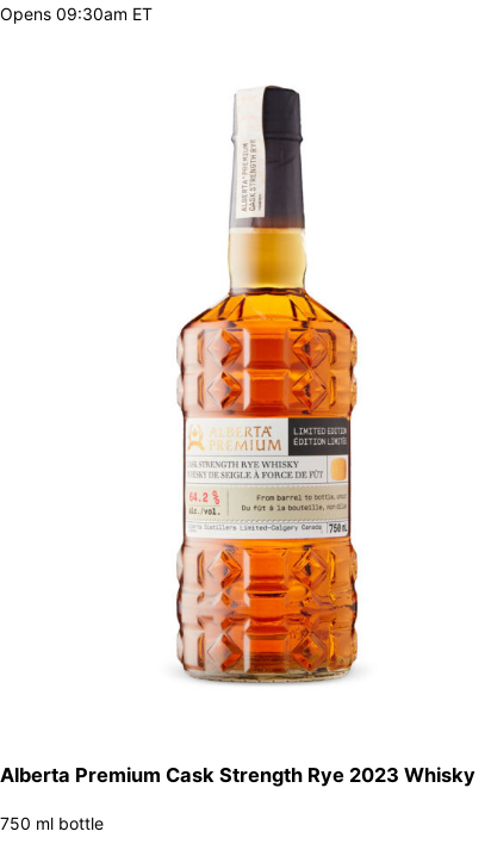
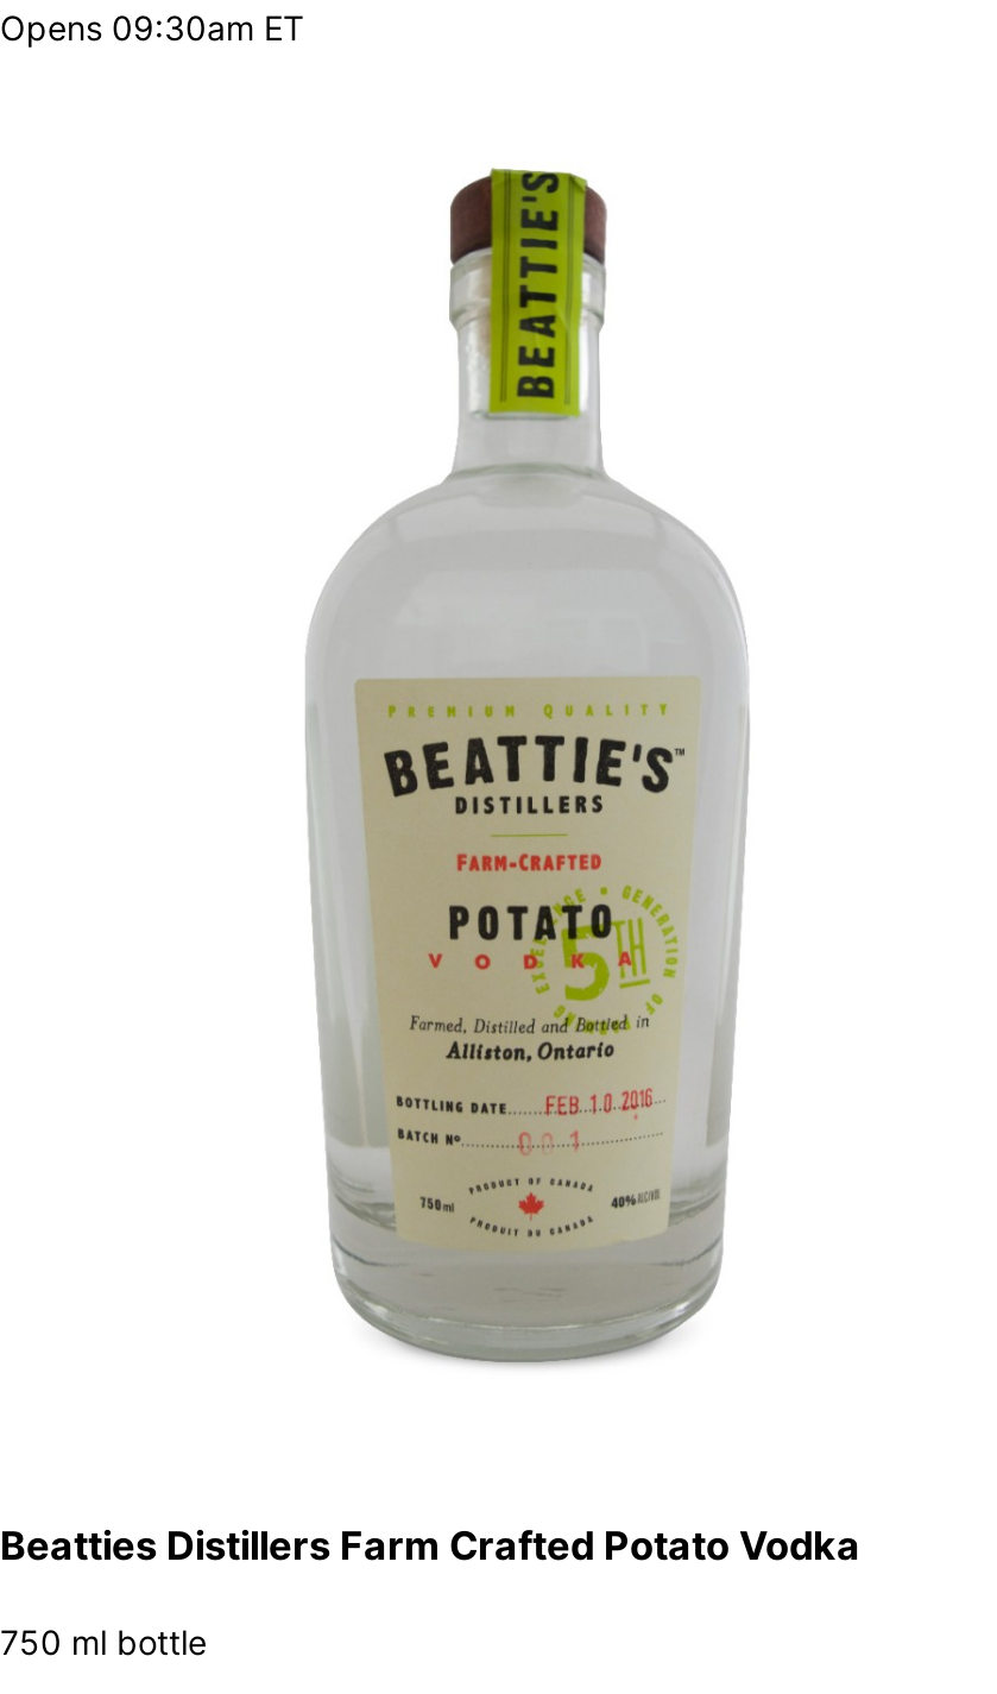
- [image]
+ [image]

- Alberta Premium Cask Strength Rye 2023 Whisky
+ Beatties Distillers Farm Crafted Potato Vodka
